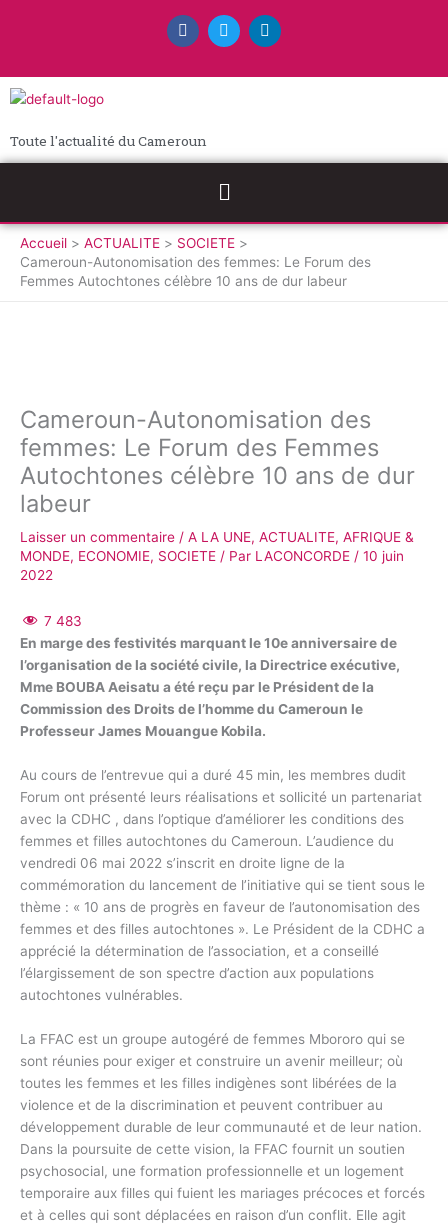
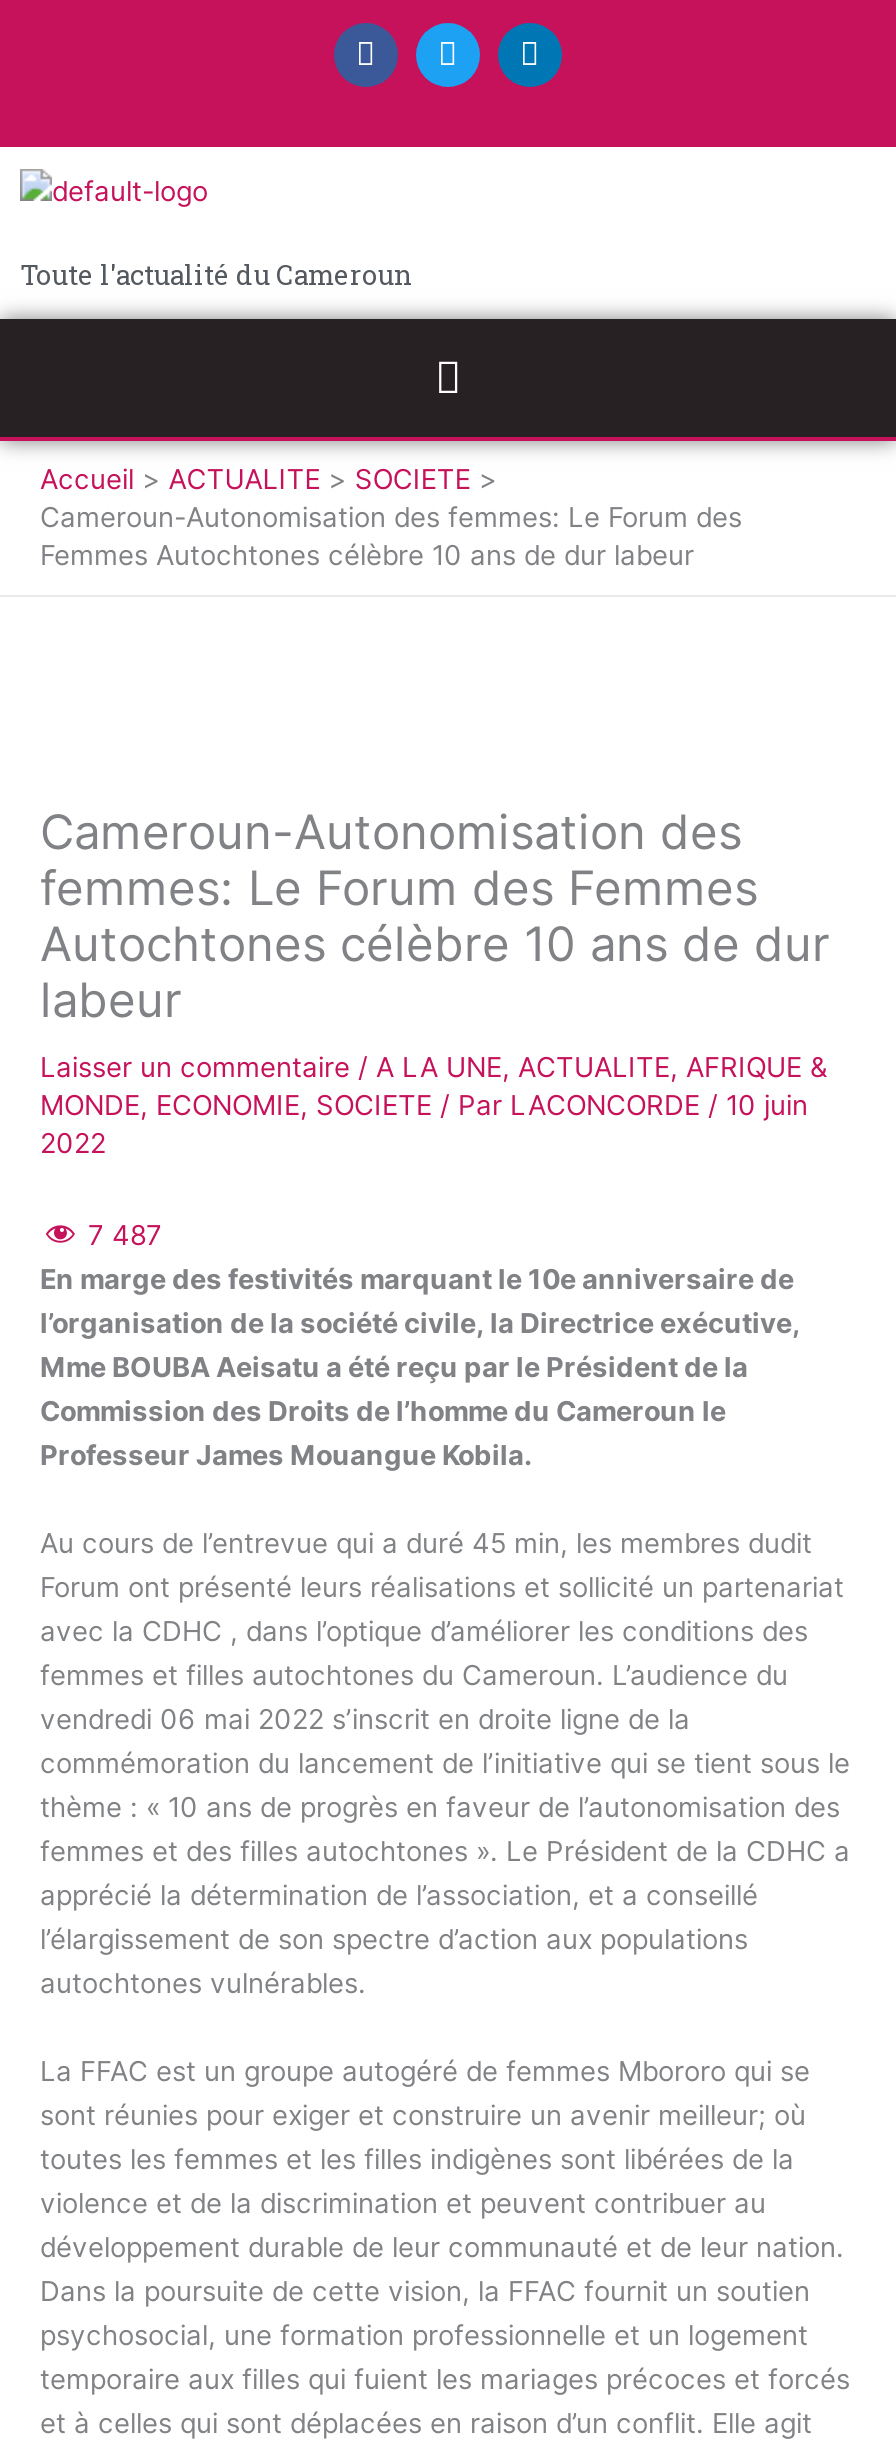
- 7 483
+ 7 487
